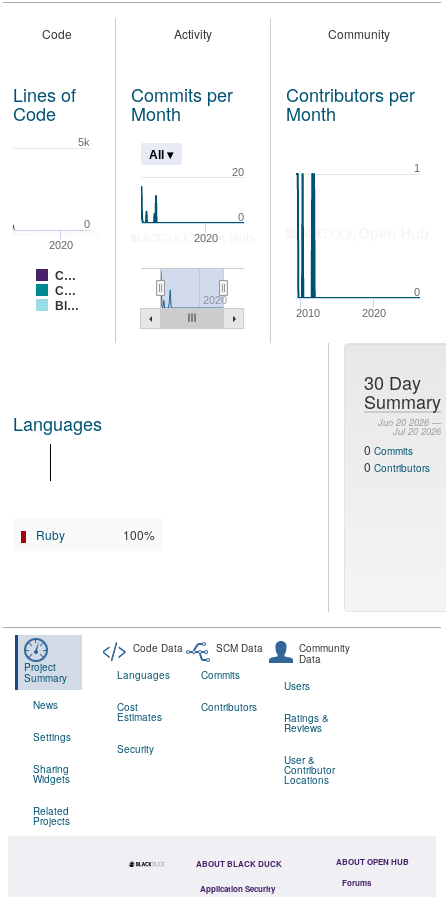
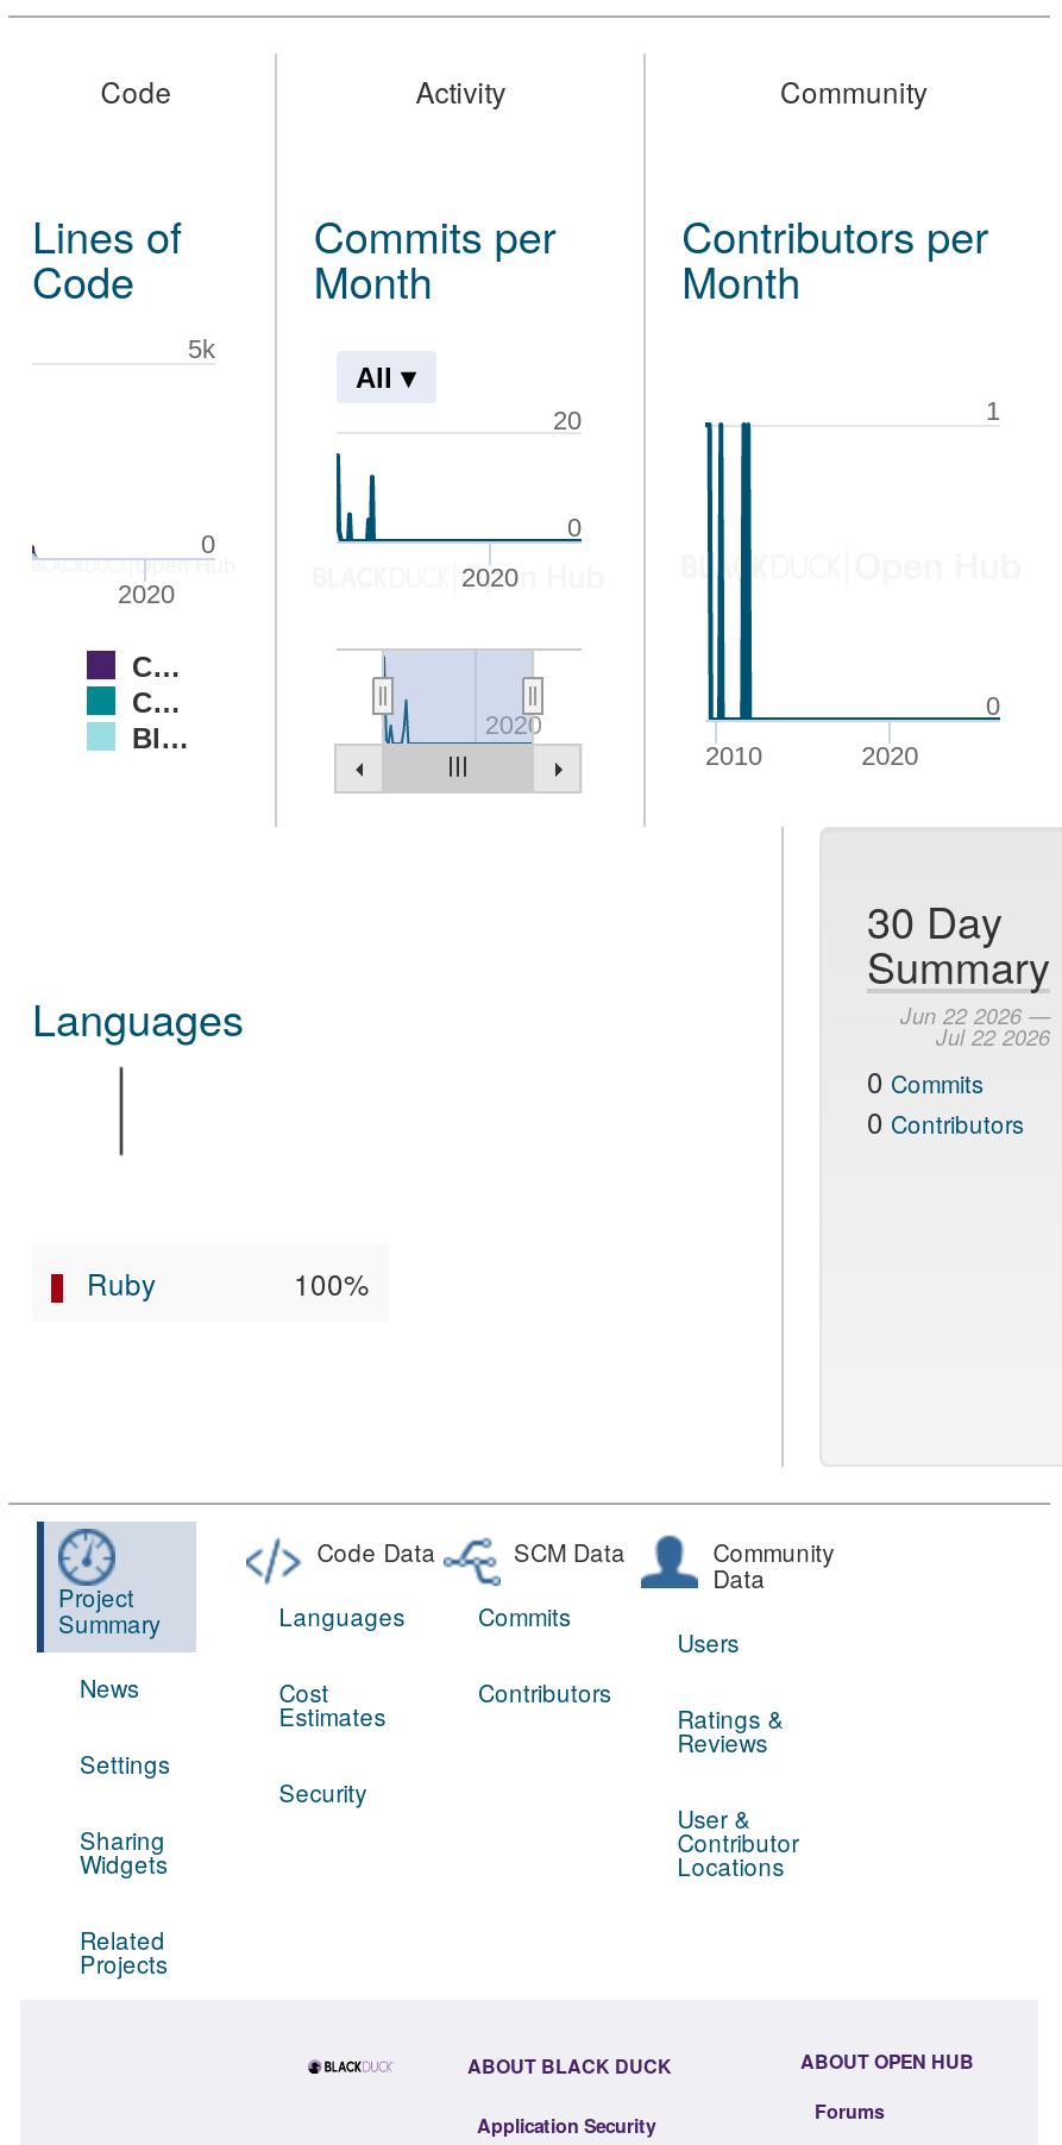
- Jun 20 2026 —
+ Jun 22 2026 —

- Jul 20 2026
+ Jul 22 2026
